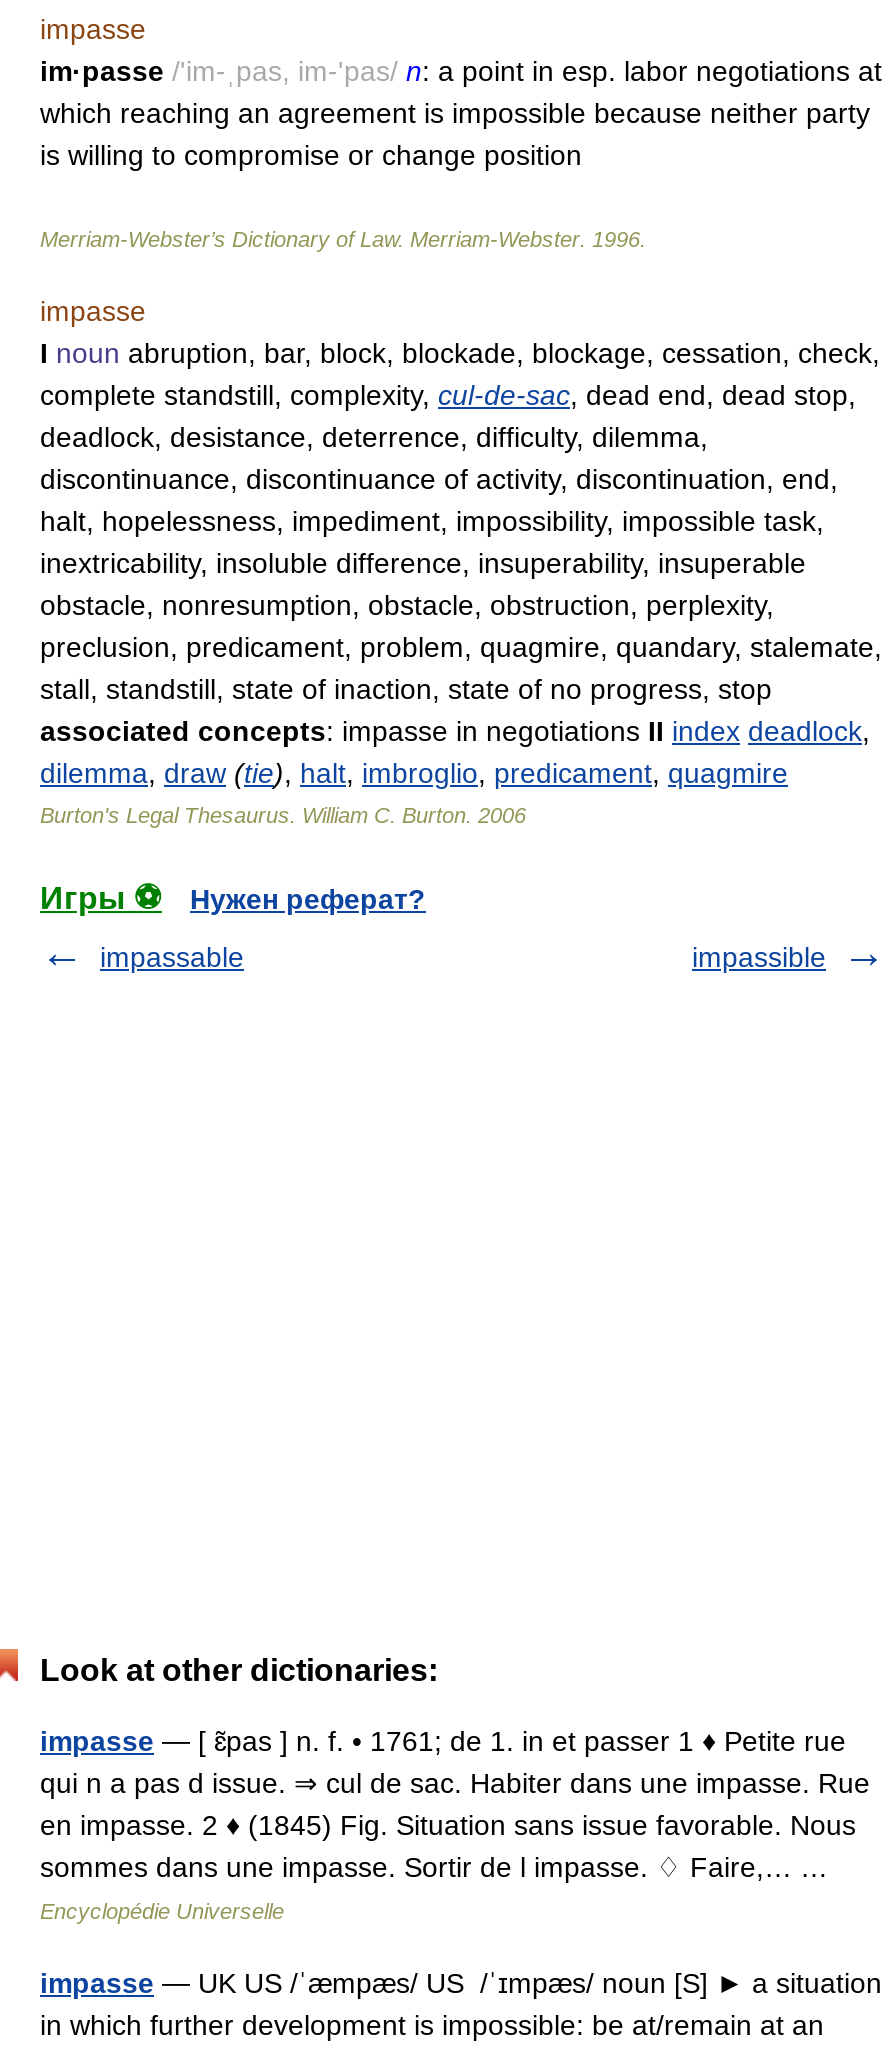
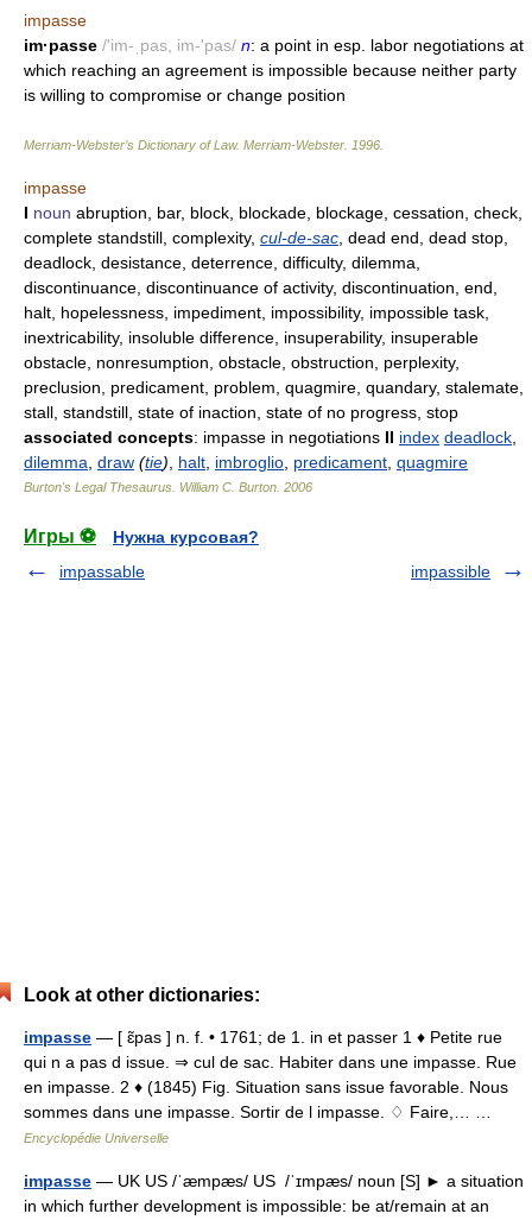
- Нужен реферат?
+ Нужна курсовая?
